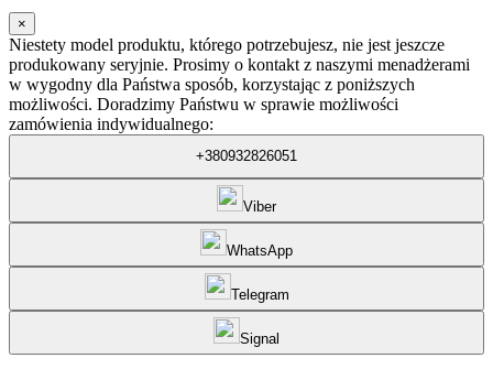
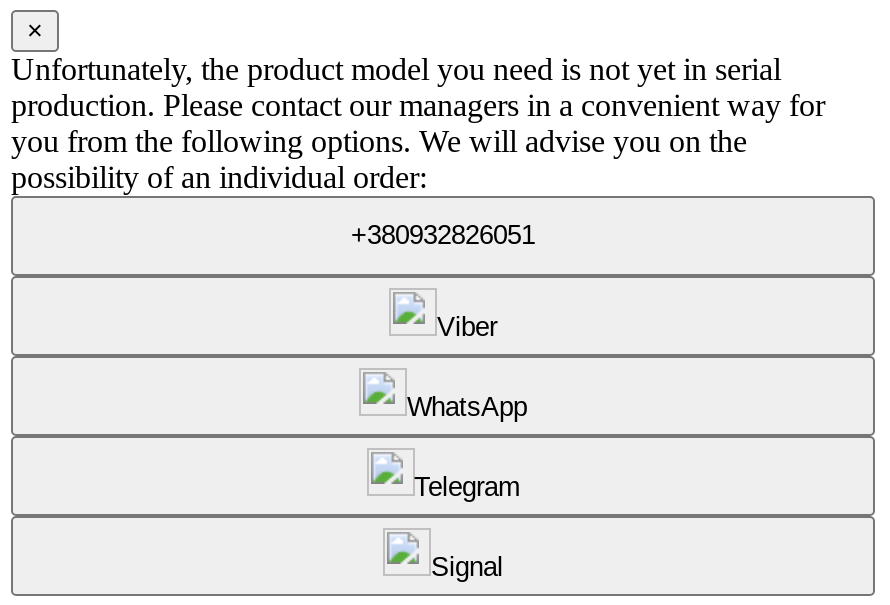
- Niestety model produktu, którego potrzebujesz, nie jest jeszcze
- produkowany seryjnie. Prosimy o kontakt z naszymi menadżerami
- w wygodny dla Państwa sposób, korzystając z poniższych
- możliwości. Doradzimy Państwu w sprawie możliwości
- zamówienia indywidualnego:
+ Unfortunately, the product model you need is not yet in serial
+ production. Please contact our managers in a convenient way for
+ you from the following options. We will advise you on the
+ possibility of an individual order:
